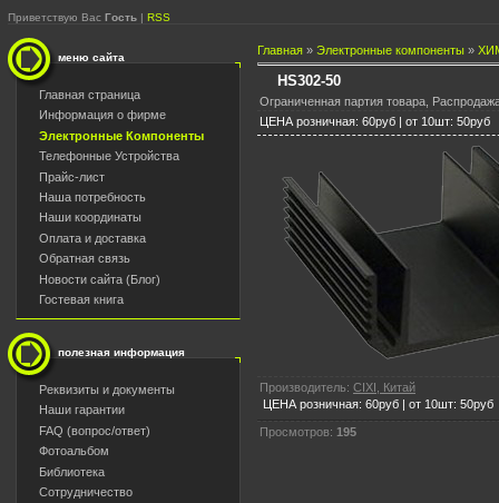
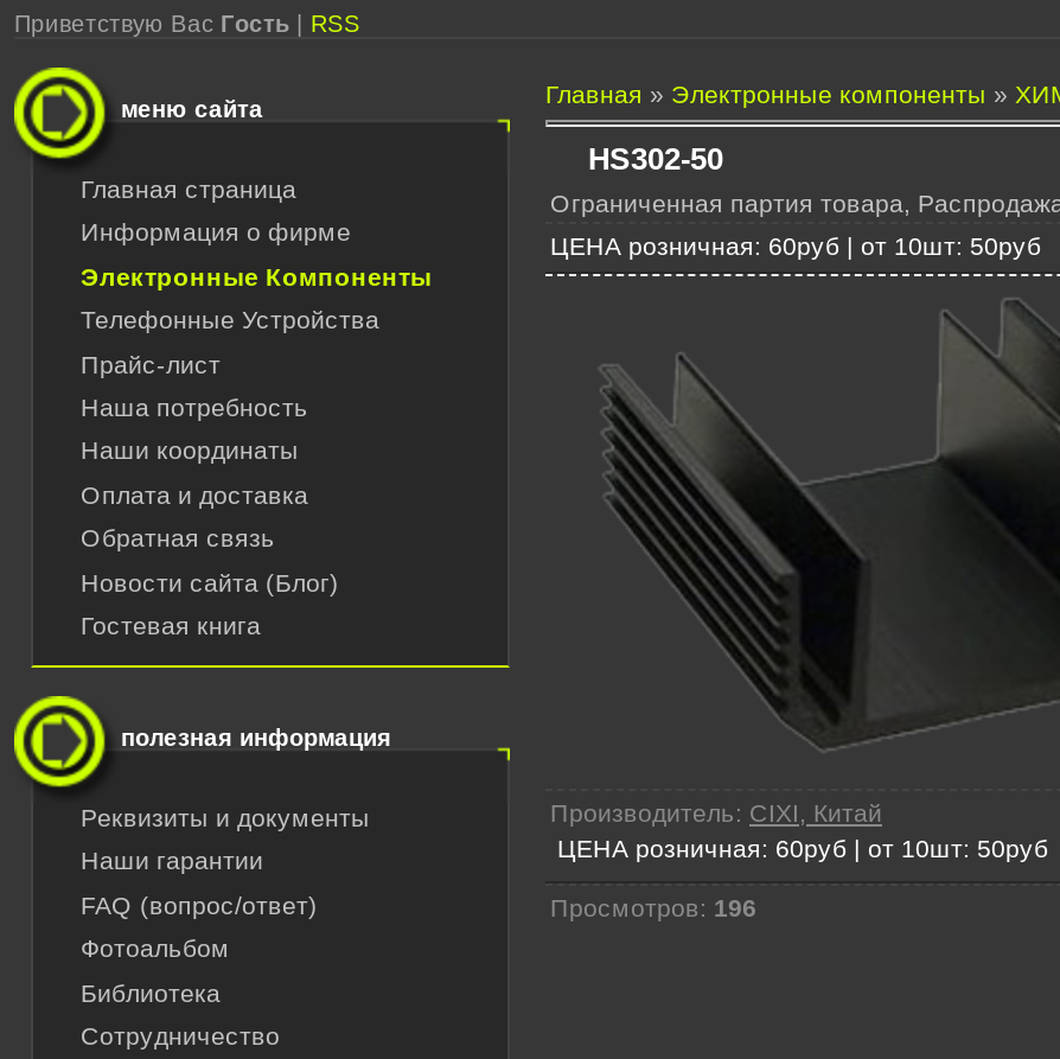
- Просмотров: 195
+ Просмотров: 196
